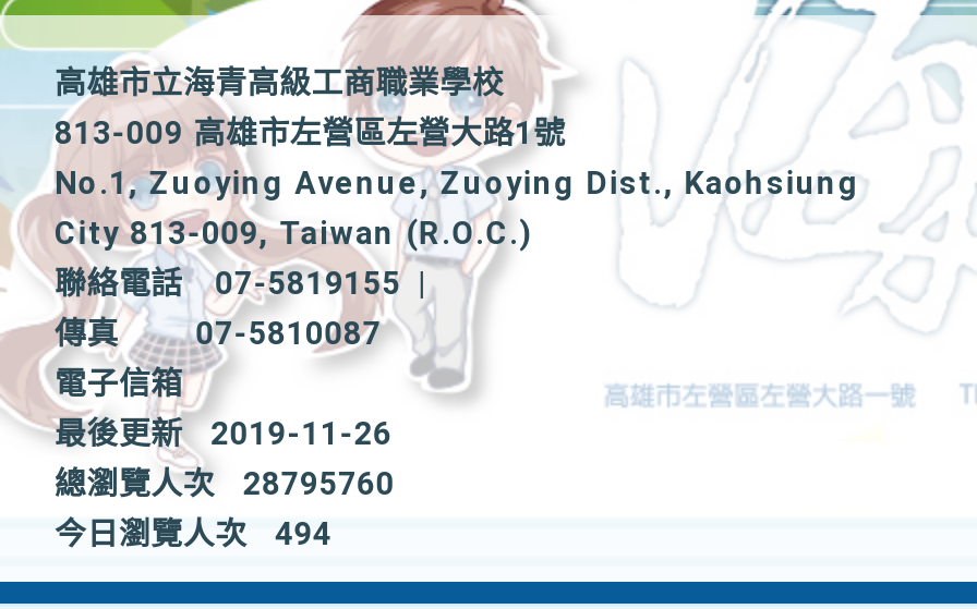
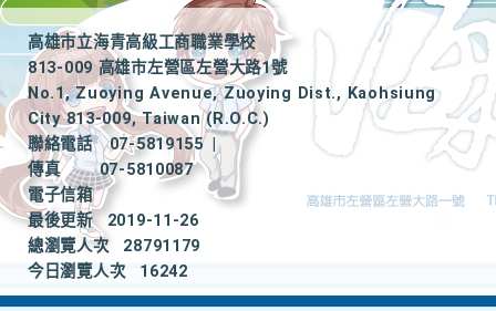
- 總瀏覽人次 28795760
+ 總瀏覽人次 28791179

- 今日瀏覽人次 494
+ 今日瀏覽人次 16242
